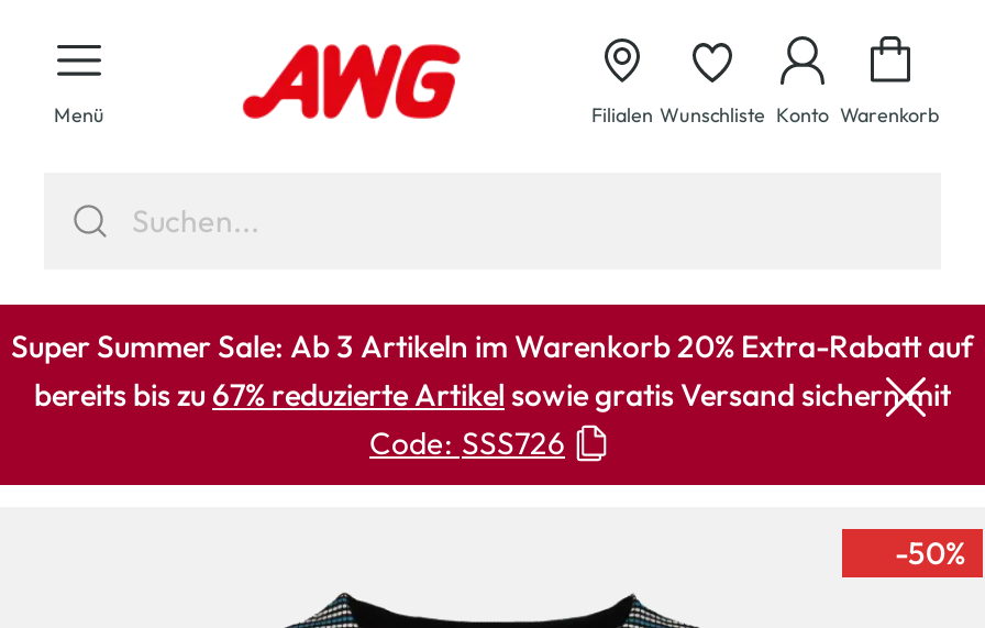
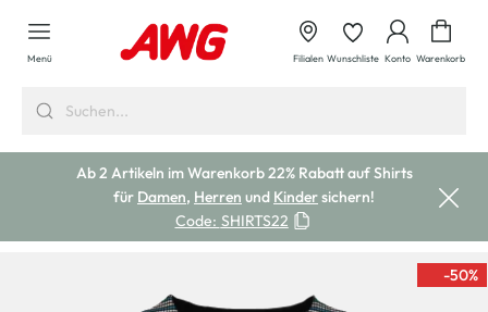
- Super Summer Sale: Ab 3 Artikeln im Warenkorb 20% Extra-Rabatt auf
- bereits bis zu 67% reduzierte Artikel sowie gratis Versand sichern mit
- Code: SSS726
+ Ab 2 Artikeln im Warenkorb 22% Rabatt auf Shirts
+ für Damen, Herren und Kinder sichern!
+ Code: SHIRTS22
